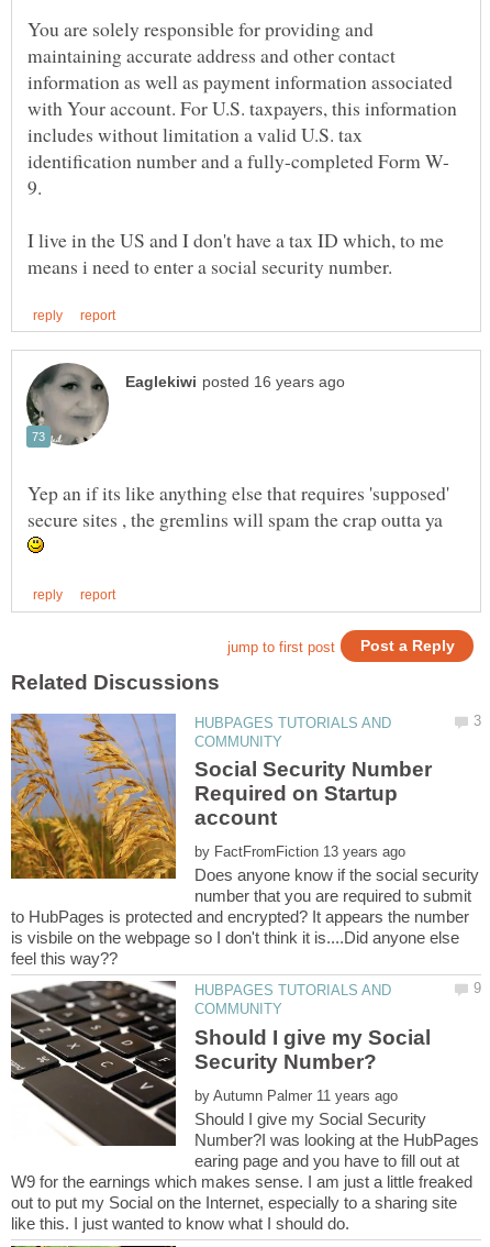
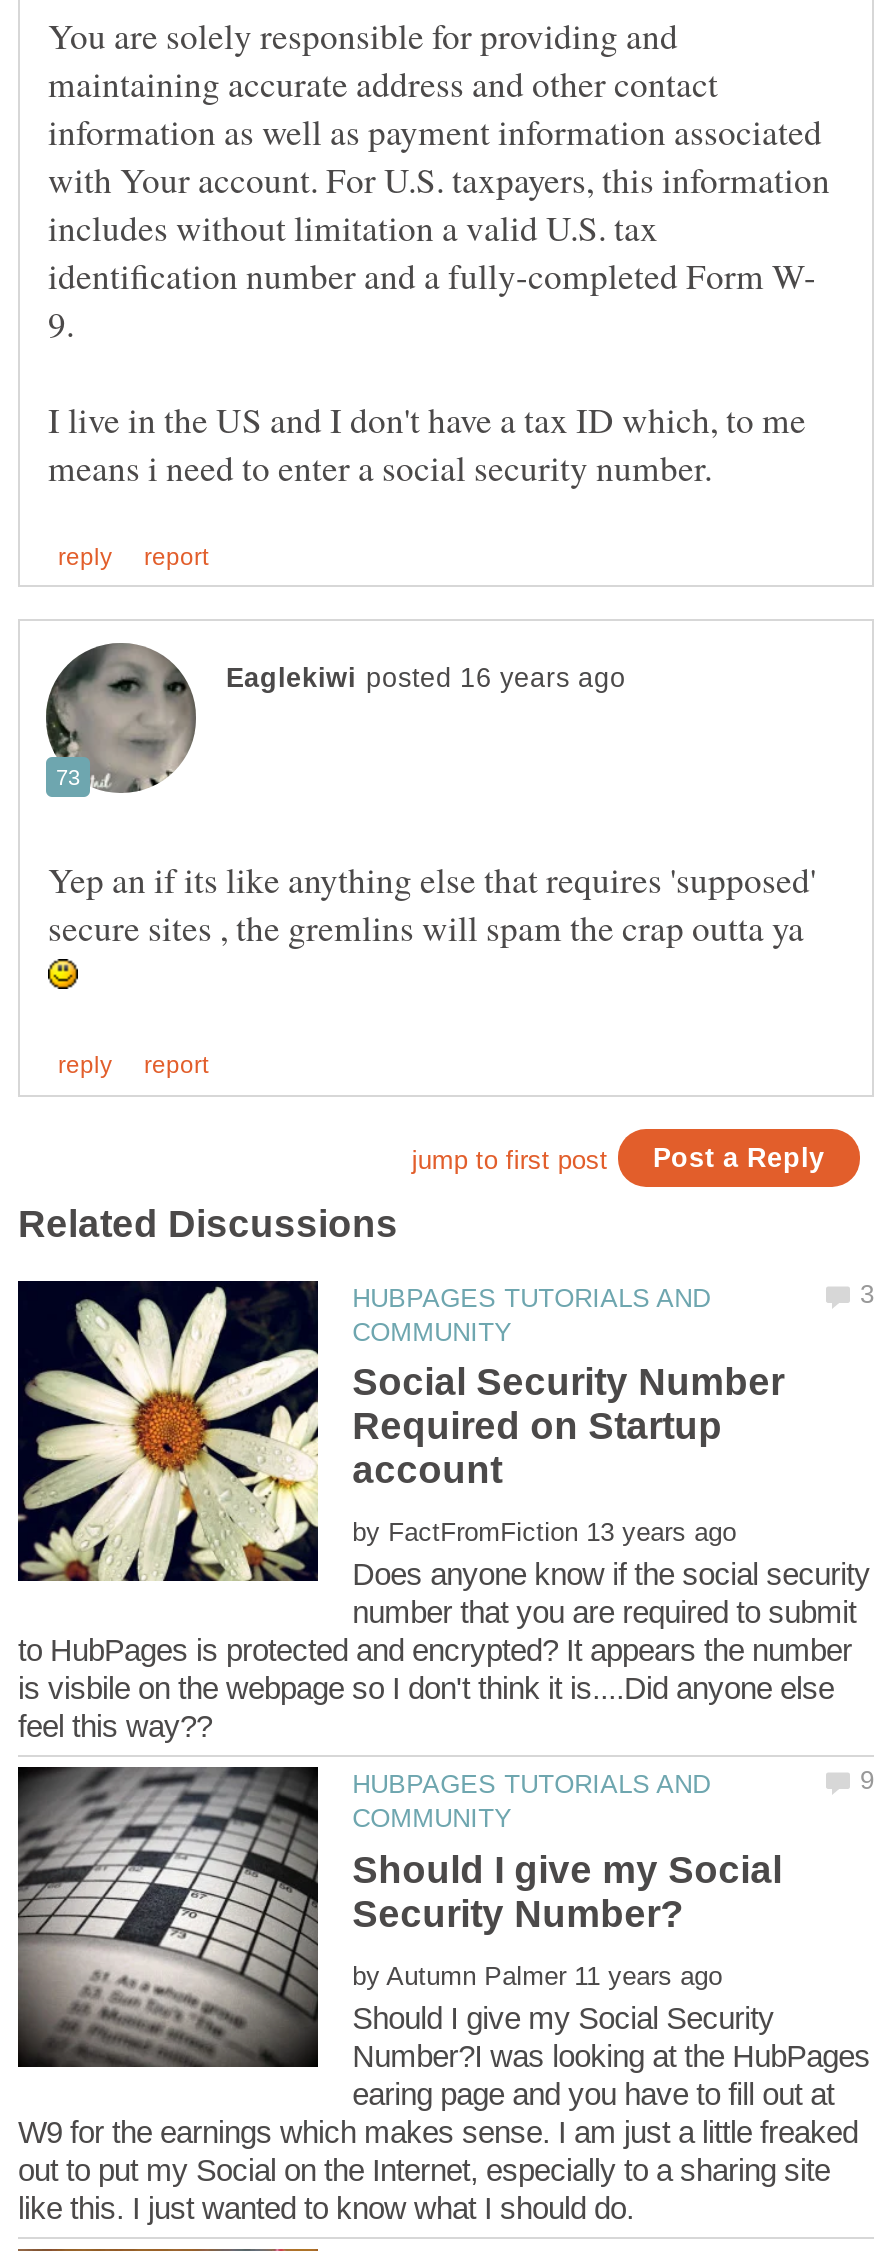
- [image]
+ [image]

- [image]
+ [image]
